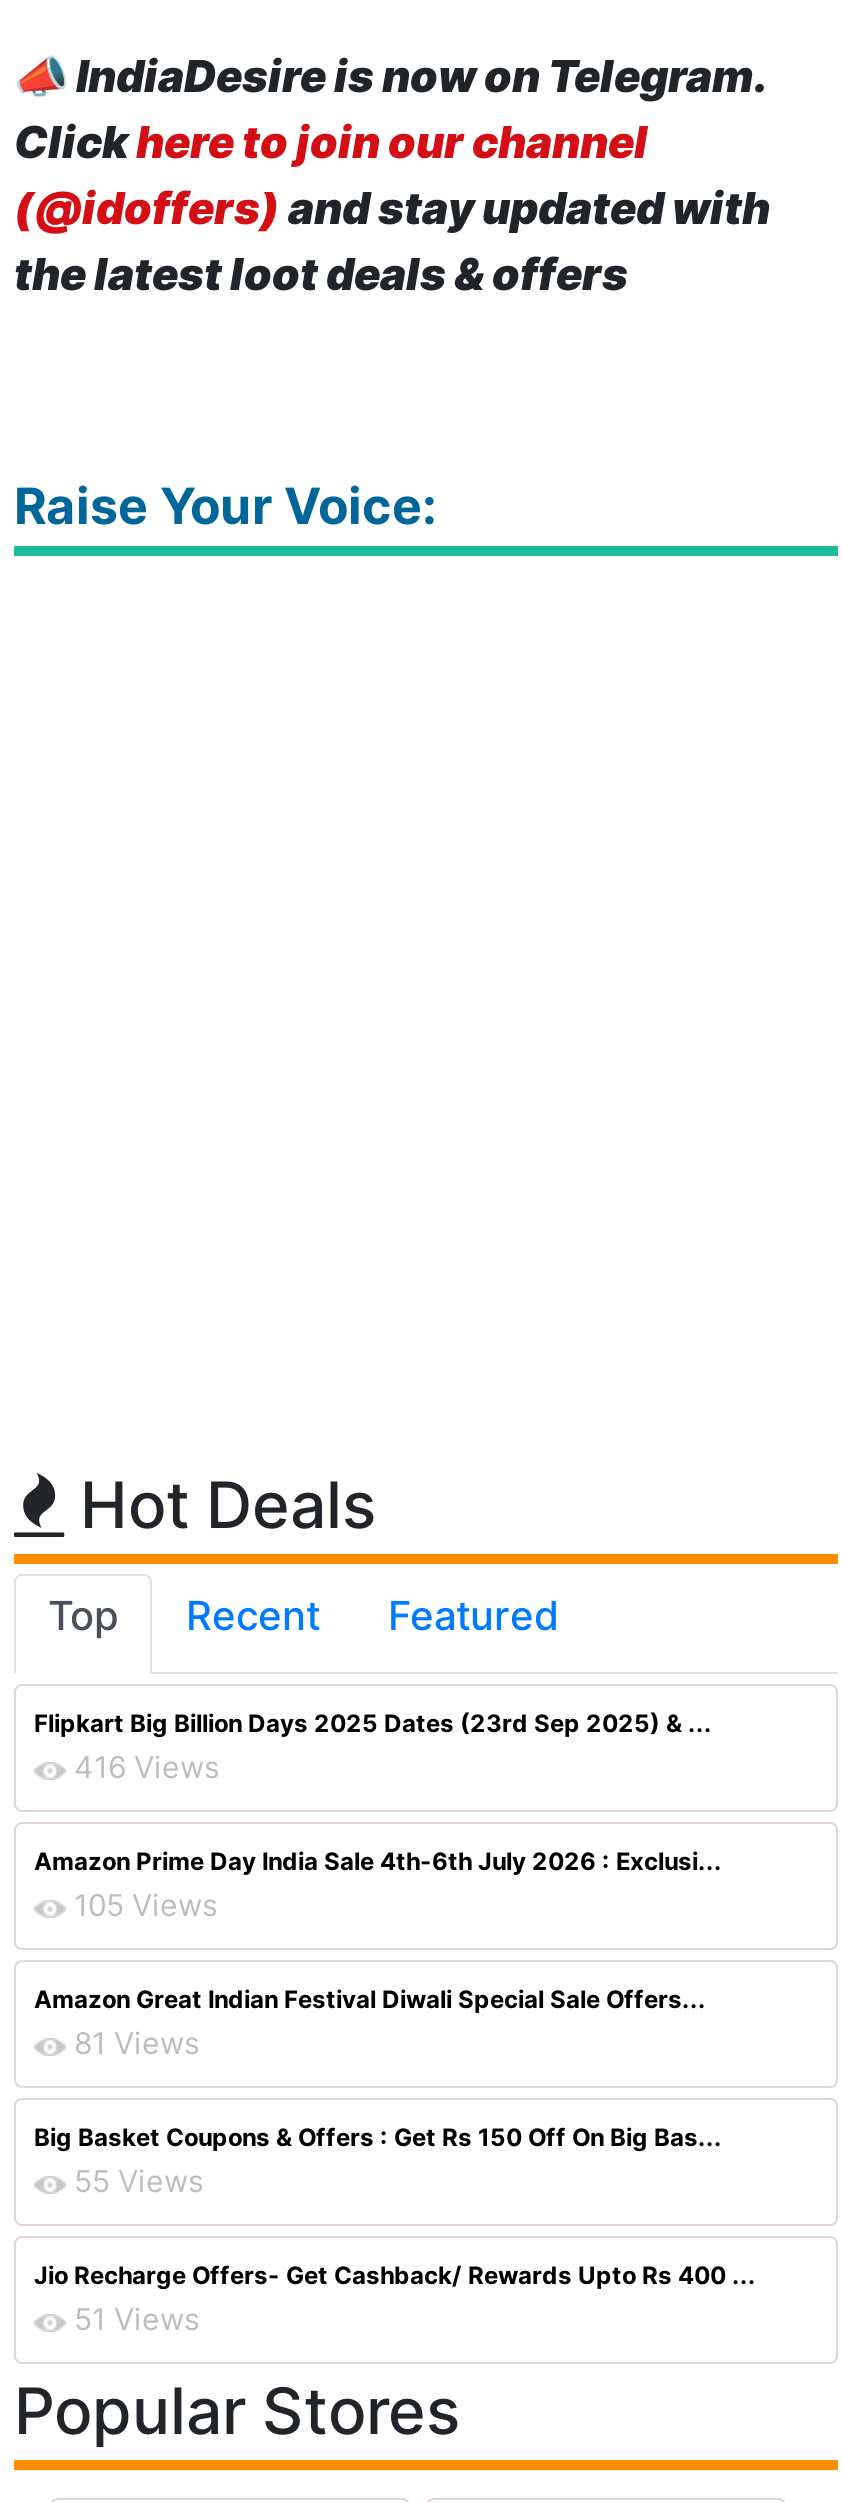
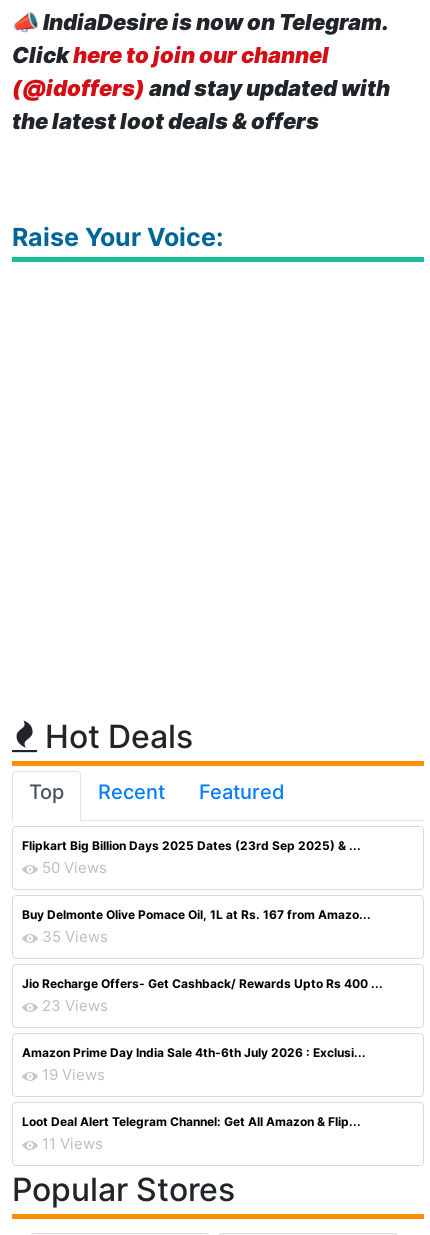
- 416 Views
- 105 Views
- Amazon Great Indian Festival Diwali Special Sale Offers...
- 81 Views
- Big Basket Coupons & Offers : Get Rs 150 Off On Big Bas...
- 55 Views
+ 50 Views
+ Buy Delmonte Olive Pomace Oil, 1L at Rs. 167 from Amazo...
+ 35 Views

moved down: Amazon Prime Day India Sale 4th-6th July 2026 : Exclusi...

moved up: Jio Recharge Offers- Get Cashback/ Rewards Upto Rs 400 ...

- 51 Views
+ 23 Views
+ 19 Views
+ Loot Deal Alert Telegram Channel: Get All Amazon & Flip...
+ 11 Views
